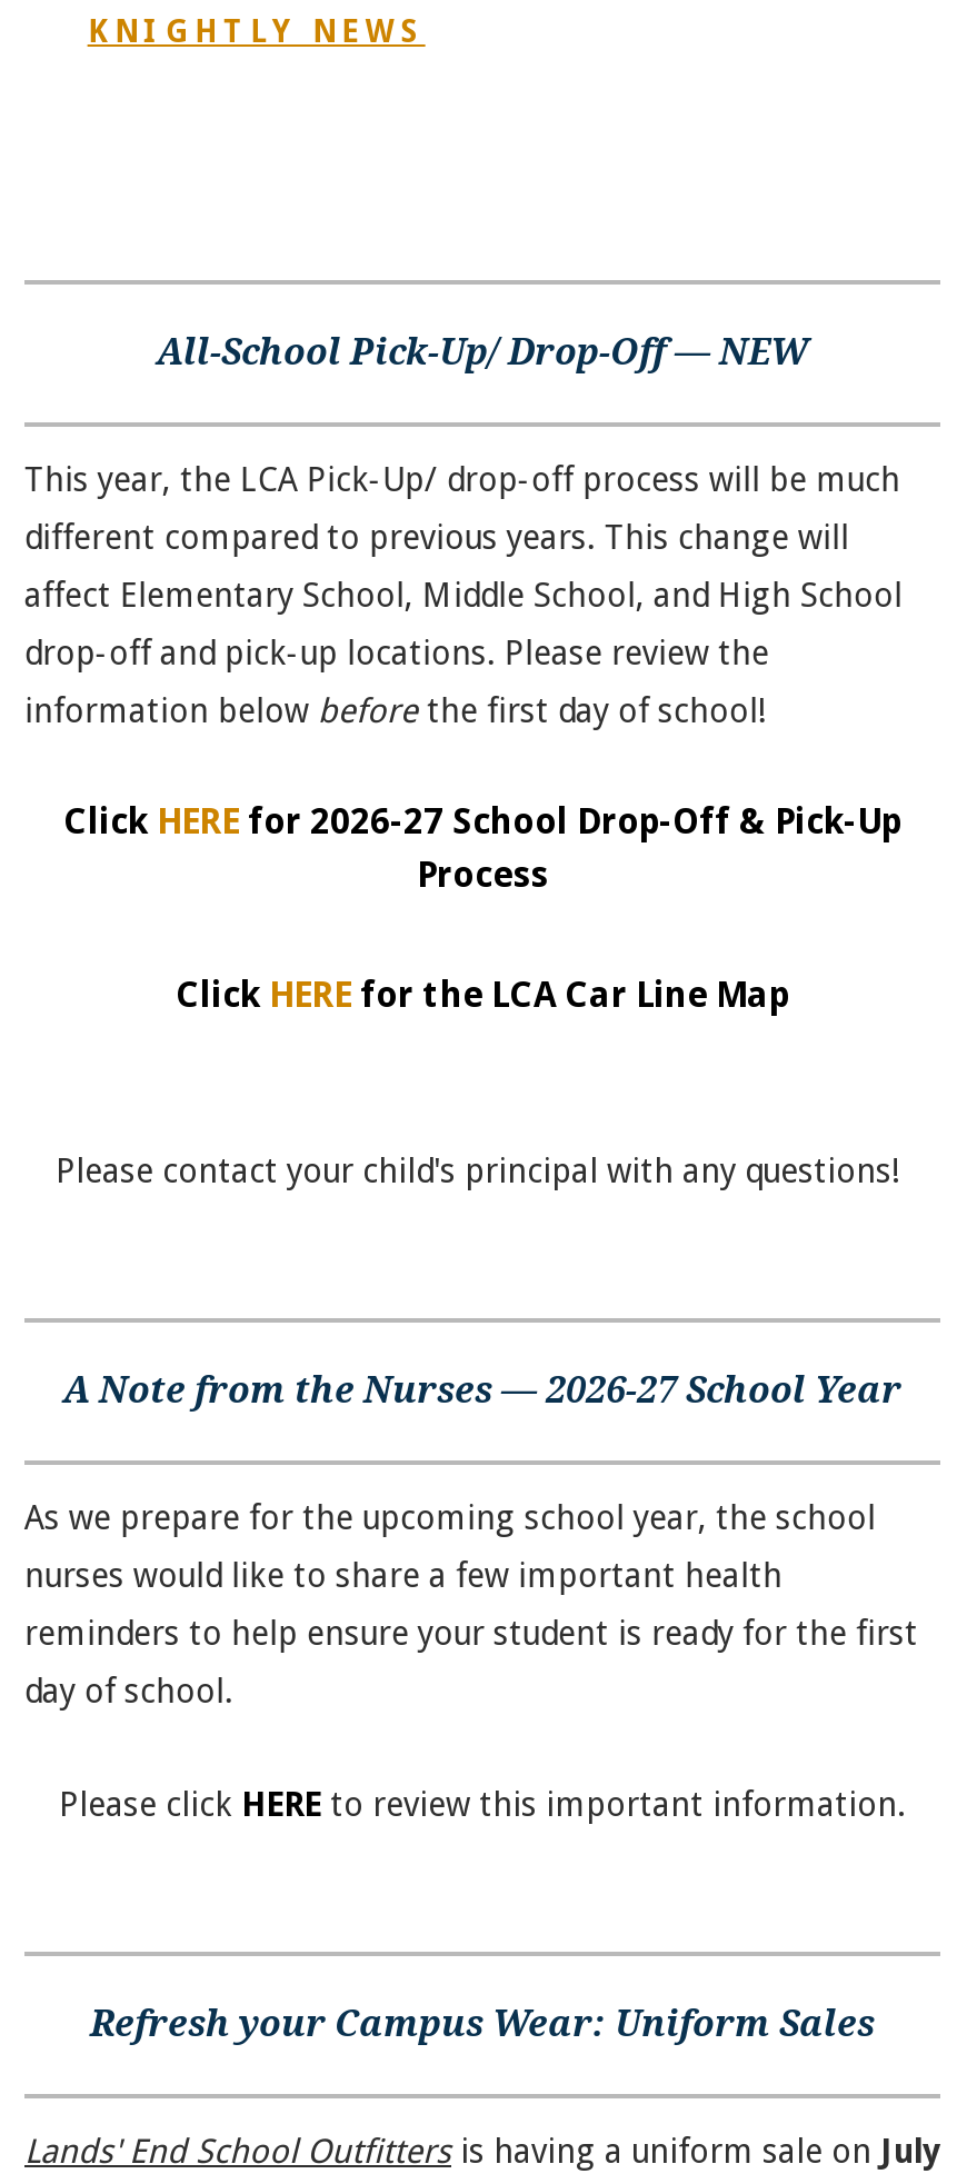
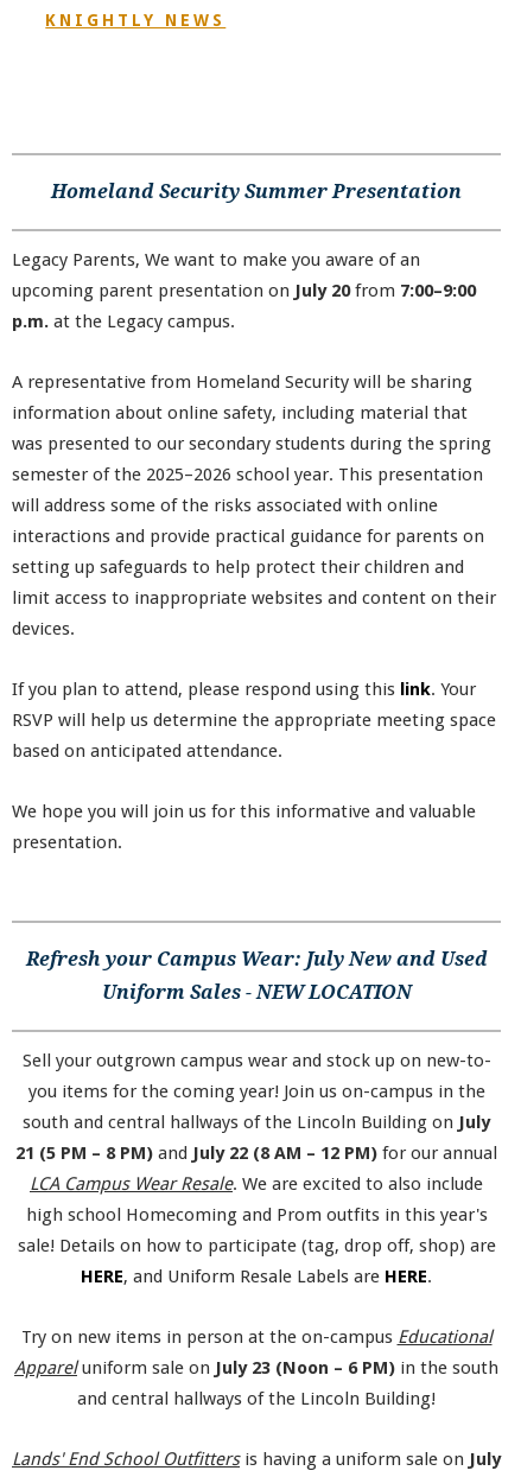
- All-School Pick-Up/ Drop-Off — NEW
+ Homeland Security Summer Presentation

- This year, the LCA Pick-Up/ drop-off process will be much
- different compared to previous years. This change will
- affect Elementary School, Middle School, and High School
- drop-off and pick-up locations. Please review the
- information below before the first day of school!
+ Legacy Parents, We want to make you aware of an
+ upcoming parent presentation on July 20 from 7:00–9:00
+ p.m. at the Legacy campus.

- Click HERE for 2026-27 School Drop-Off & Pick-Up
- Process
+ A representative from Homeland Security will be sharing
+ information about online safety, including material that
+ was presented to our secondary students during the spring
+ semester of the 2025–2026 school year. This presentation
+ will address some of the risks associated with online
+ interactions and provide practical guidance for parents on
+ setting up safeguards to help protect their children and
+ limit access to inappropriate websites and content on their
+ devices.

- Click HERE for the LCA Car Line Map
+ If you plan to attend, please respond using this link. Your
+ RSVP will help us determine the appropriate meeting space
+ based on anticipated attendance.

- Please contact your child's principal with any questions!
+ We hope you will join us for this informative and valuable
+ presentation.

- A Note from the Nurses — 2026-27 School Year
+ Refresh your Campus Wear: July New and Used

- As we prepare for the upcoming school year, the school
- nurses would like to share a few important health
- reminders to help ensure your student is ready for the first
- day of school.
+ Uniform Sales - NEW LOCATION

- Please click HERE to review this important information.
+ Sell your outgrown campus wear and stock up on new-to-
+ you items for the coming year! Join us on-campus in the
+ south and central hallways of the Lincoln Building on July
+ 21 (5 PM – 8 PM) and July 22 (8 AM – 12 PM) for our annual
+ LCA Campus Wear Resale. We are excited to also include
+ high school Homecoming and Prom outfits in this year's
+ sale! Details on how to participate (tag, drop off, shop) are
+ HERE, and Uniform Resale Labels are HERE.

- Refresh your Campus Wear: Uniform Sales
+ Try on new items in person at the on-campus Educational
+ Apparel uniform sale on July 23 (Noon – 6 PM) in the south
+ and central hallways of the Lincoln Building!
